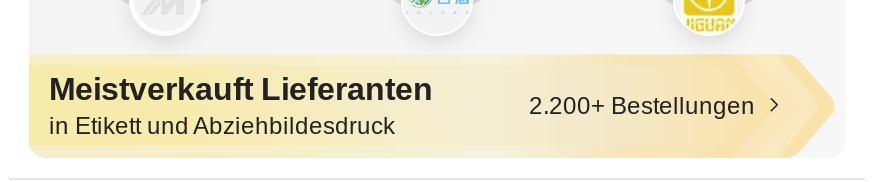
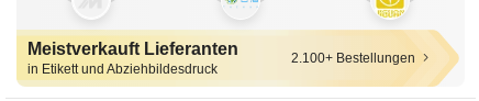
- 2.200+ Bestellungen
+ 2.100+ Bestellungen
